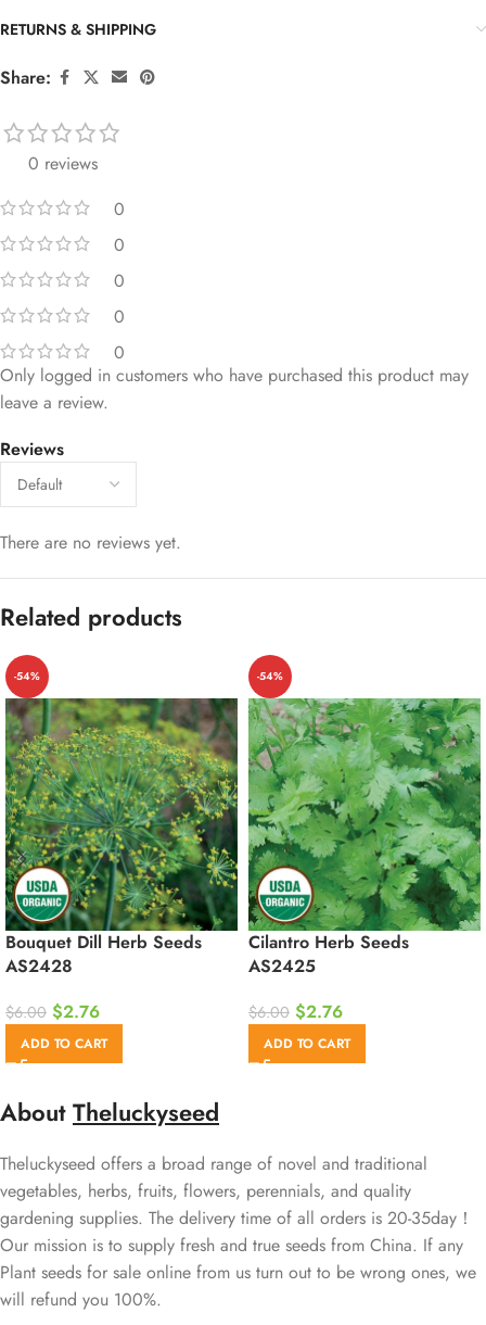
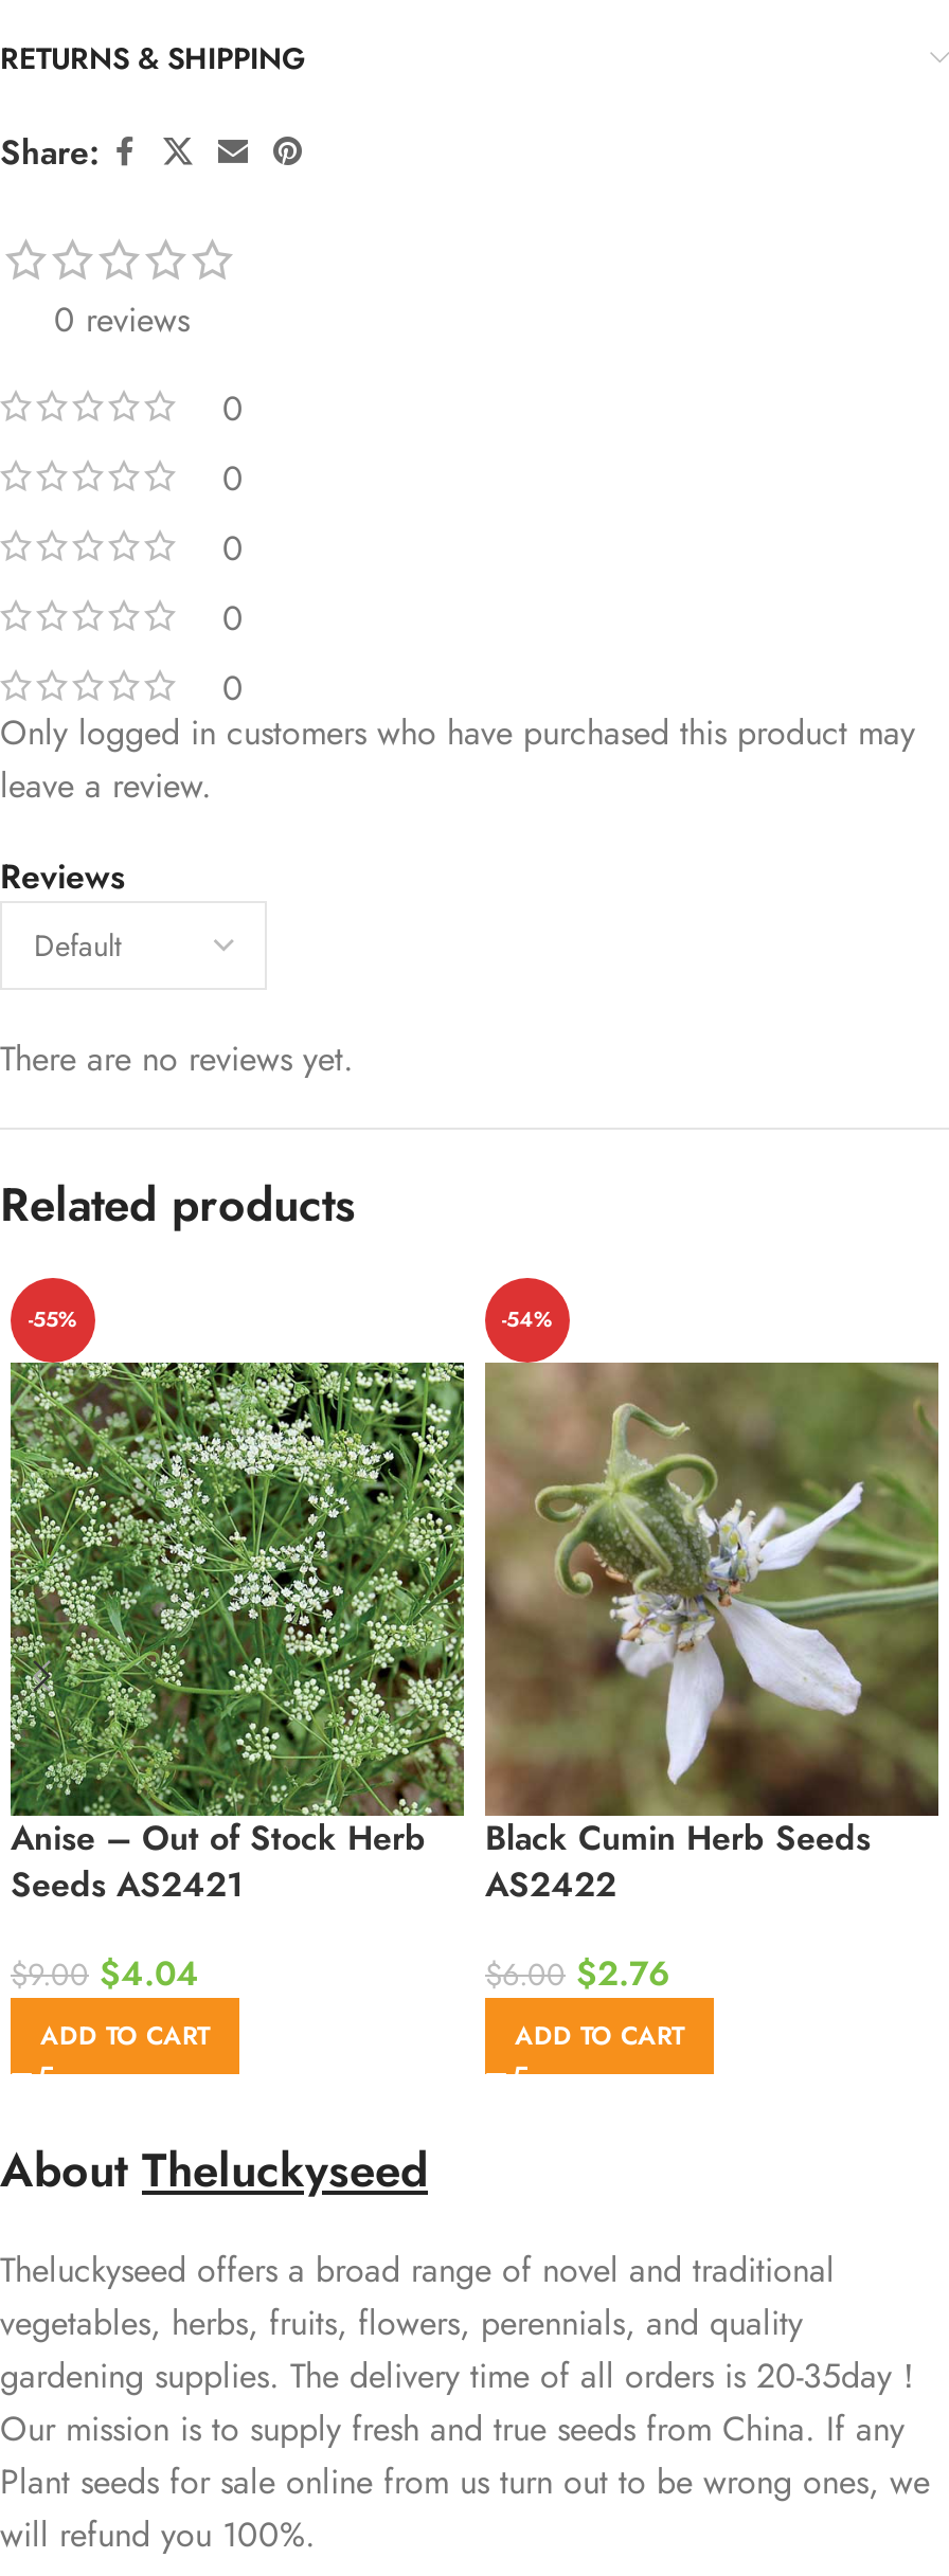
- -54%
+ -55%

- [image]
- Bouquet Dill Herb Seeds
- AS2428
+ [image]
+ Anise – Out of Stock Herb
+ Seeds AS2421

- [image]
- Cilantro Herb Seeds
- AS2425
+ [image]
+ Black Cumin Herb Seeds
+ AS2422

- $6.00 $2.76
+ $9.00 $4.04
